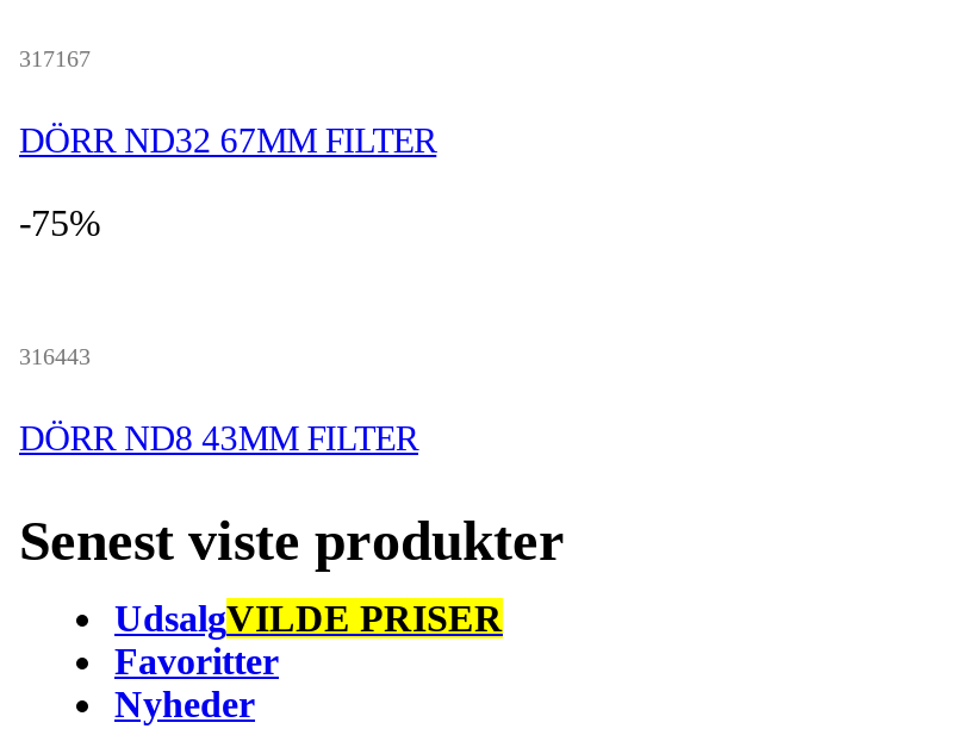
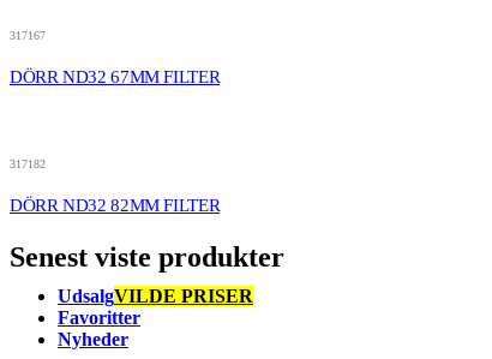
- -75%
- 316443
- DÖRR ND8 43MM FILTER
+ 317182
+ DÖRR ND32 82MM FILTER
